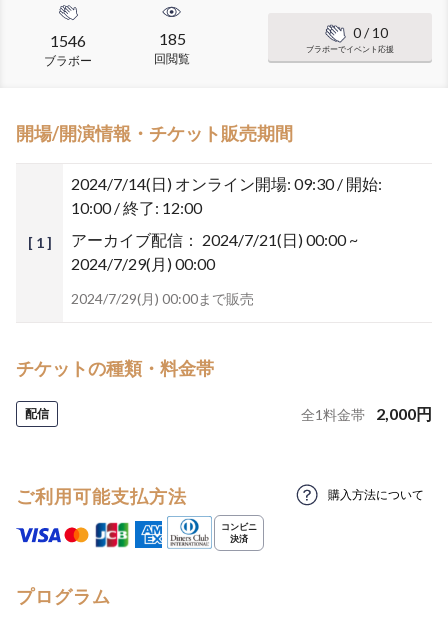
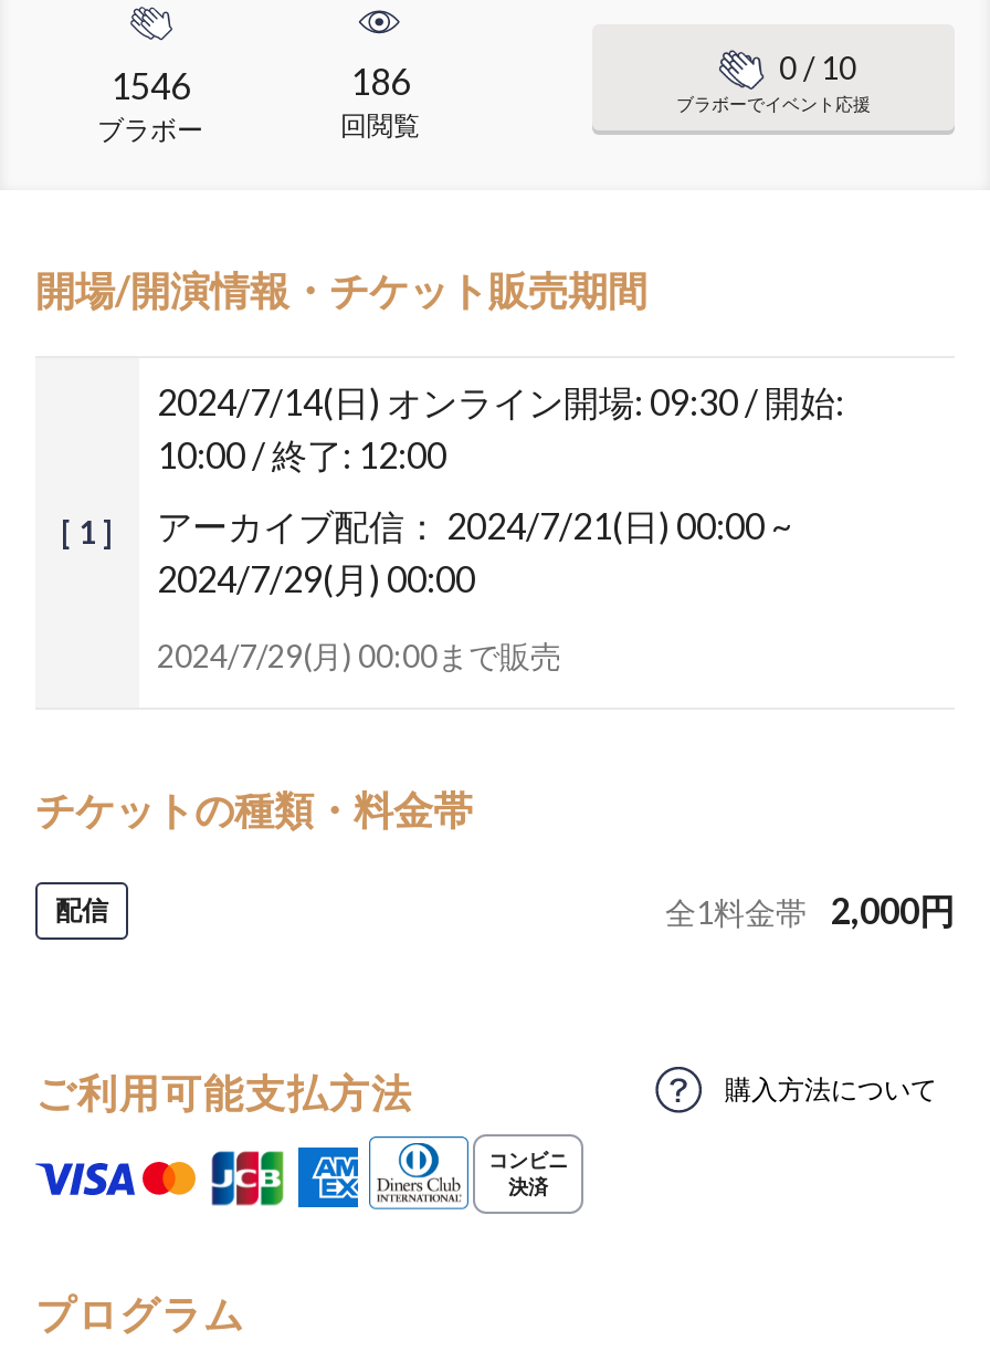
- 185
+ 186
